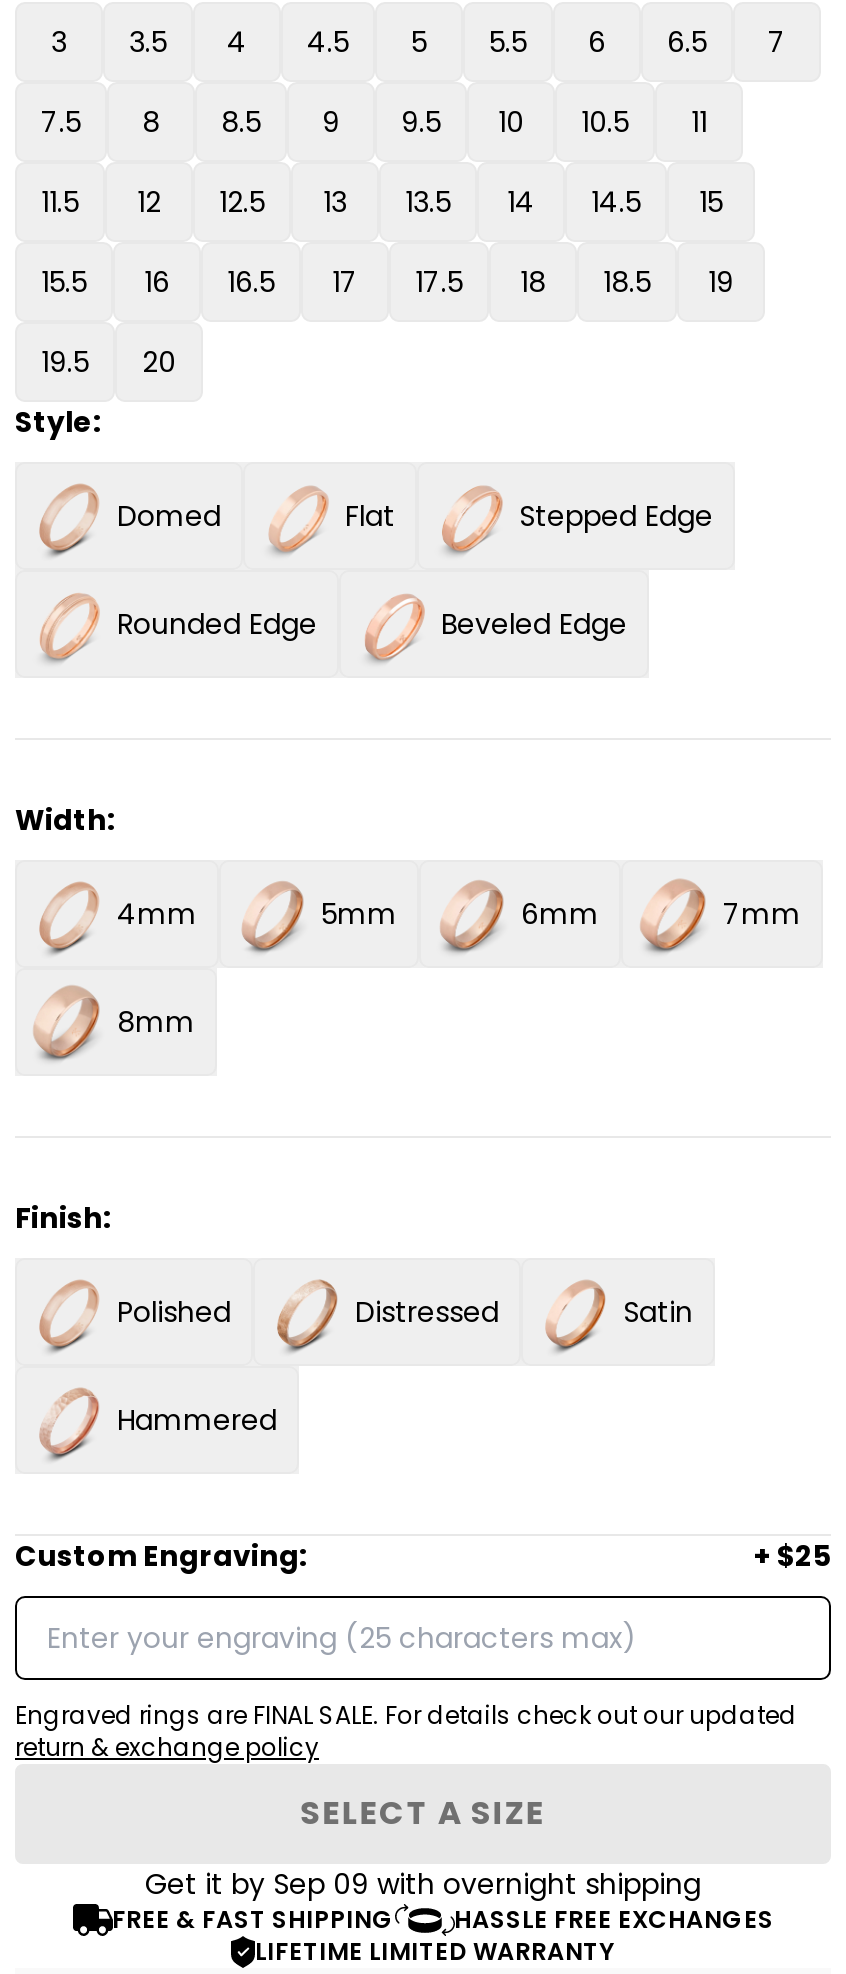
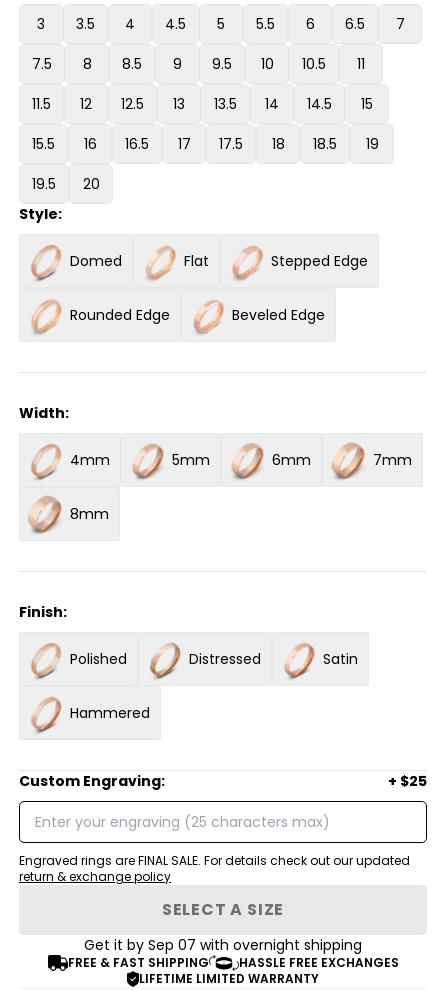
- Get it by Sep 09 with overnight shipping
+ Get it by Sep 07 with overnight shipping
